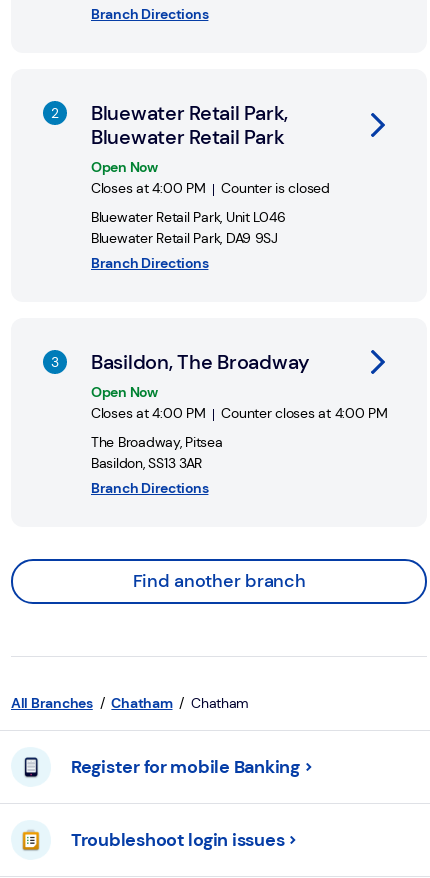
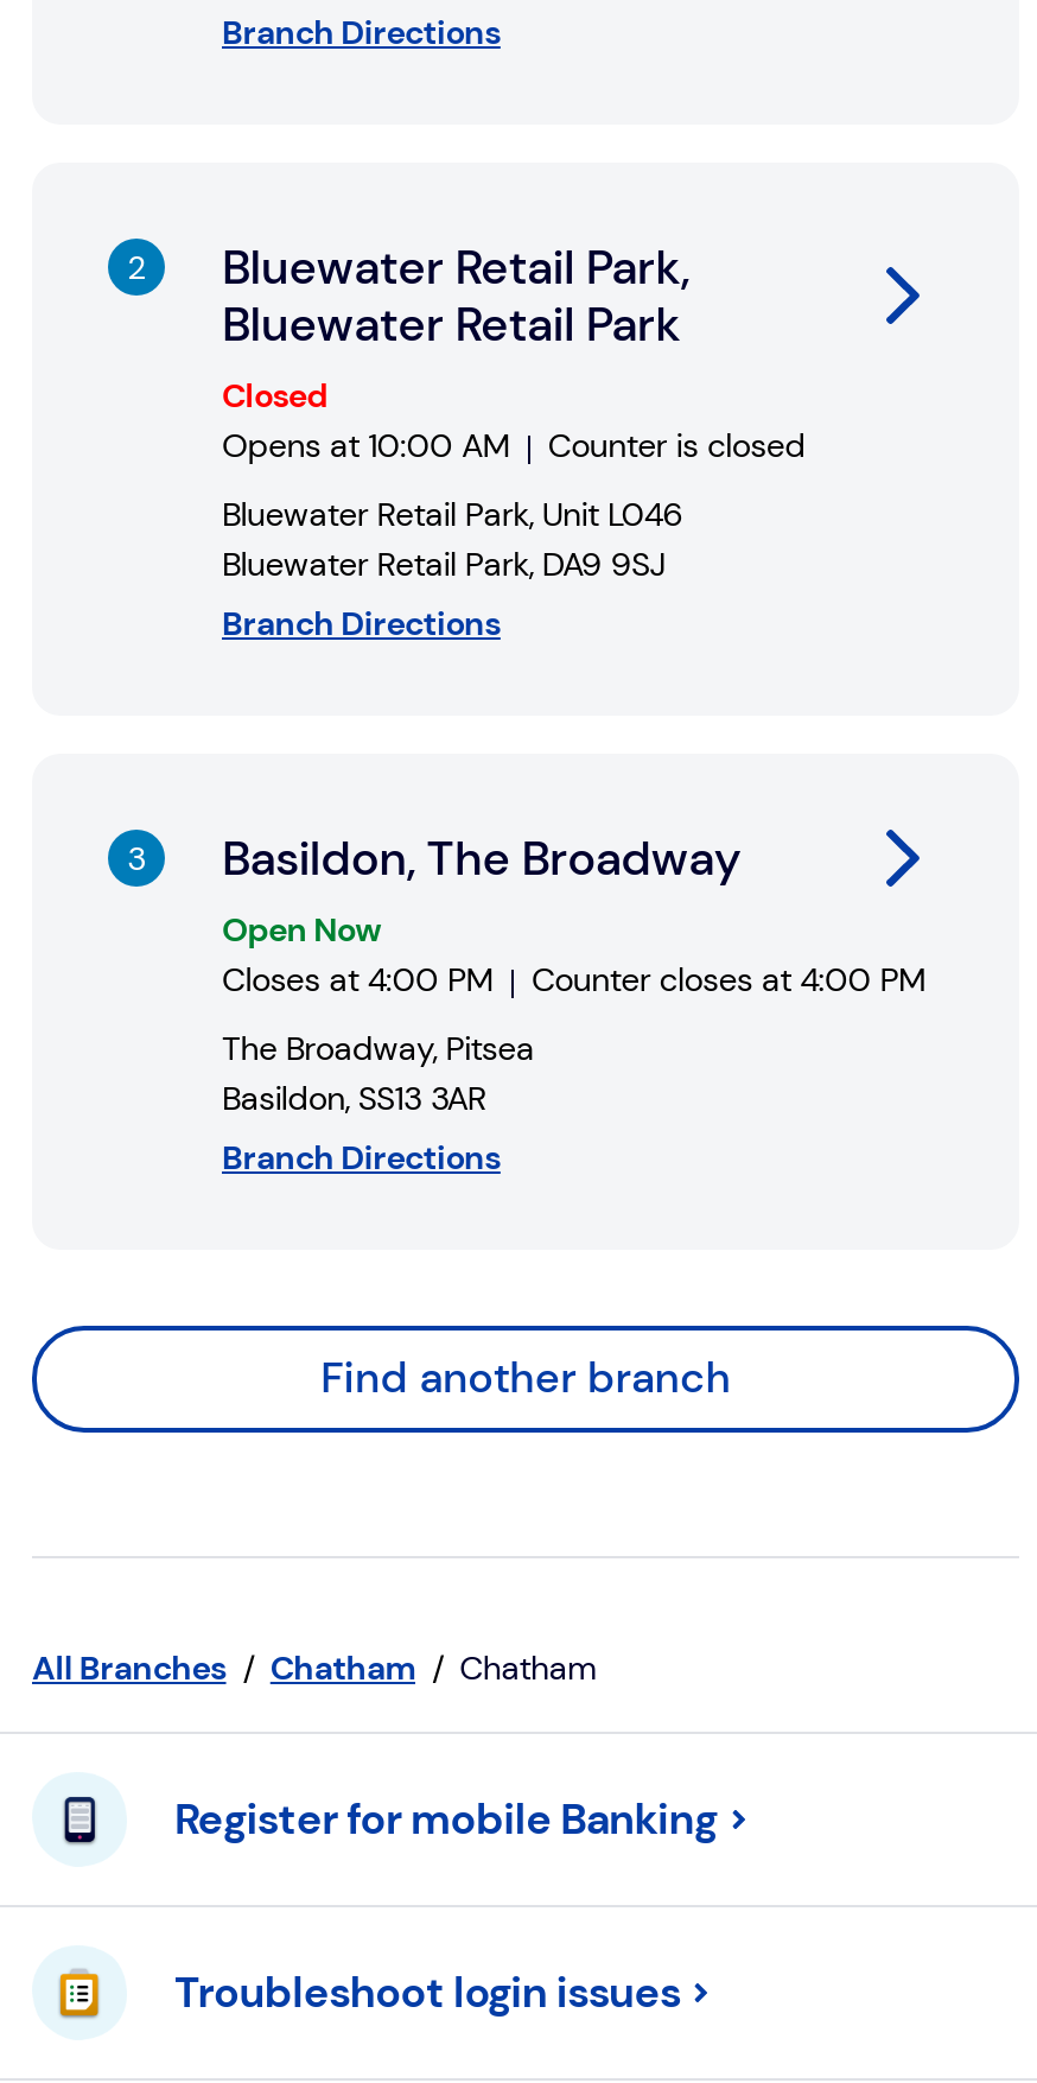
- Open Now
- Closes at 4:00 PM
+ Closed
+ Opens at 10:00 AM
